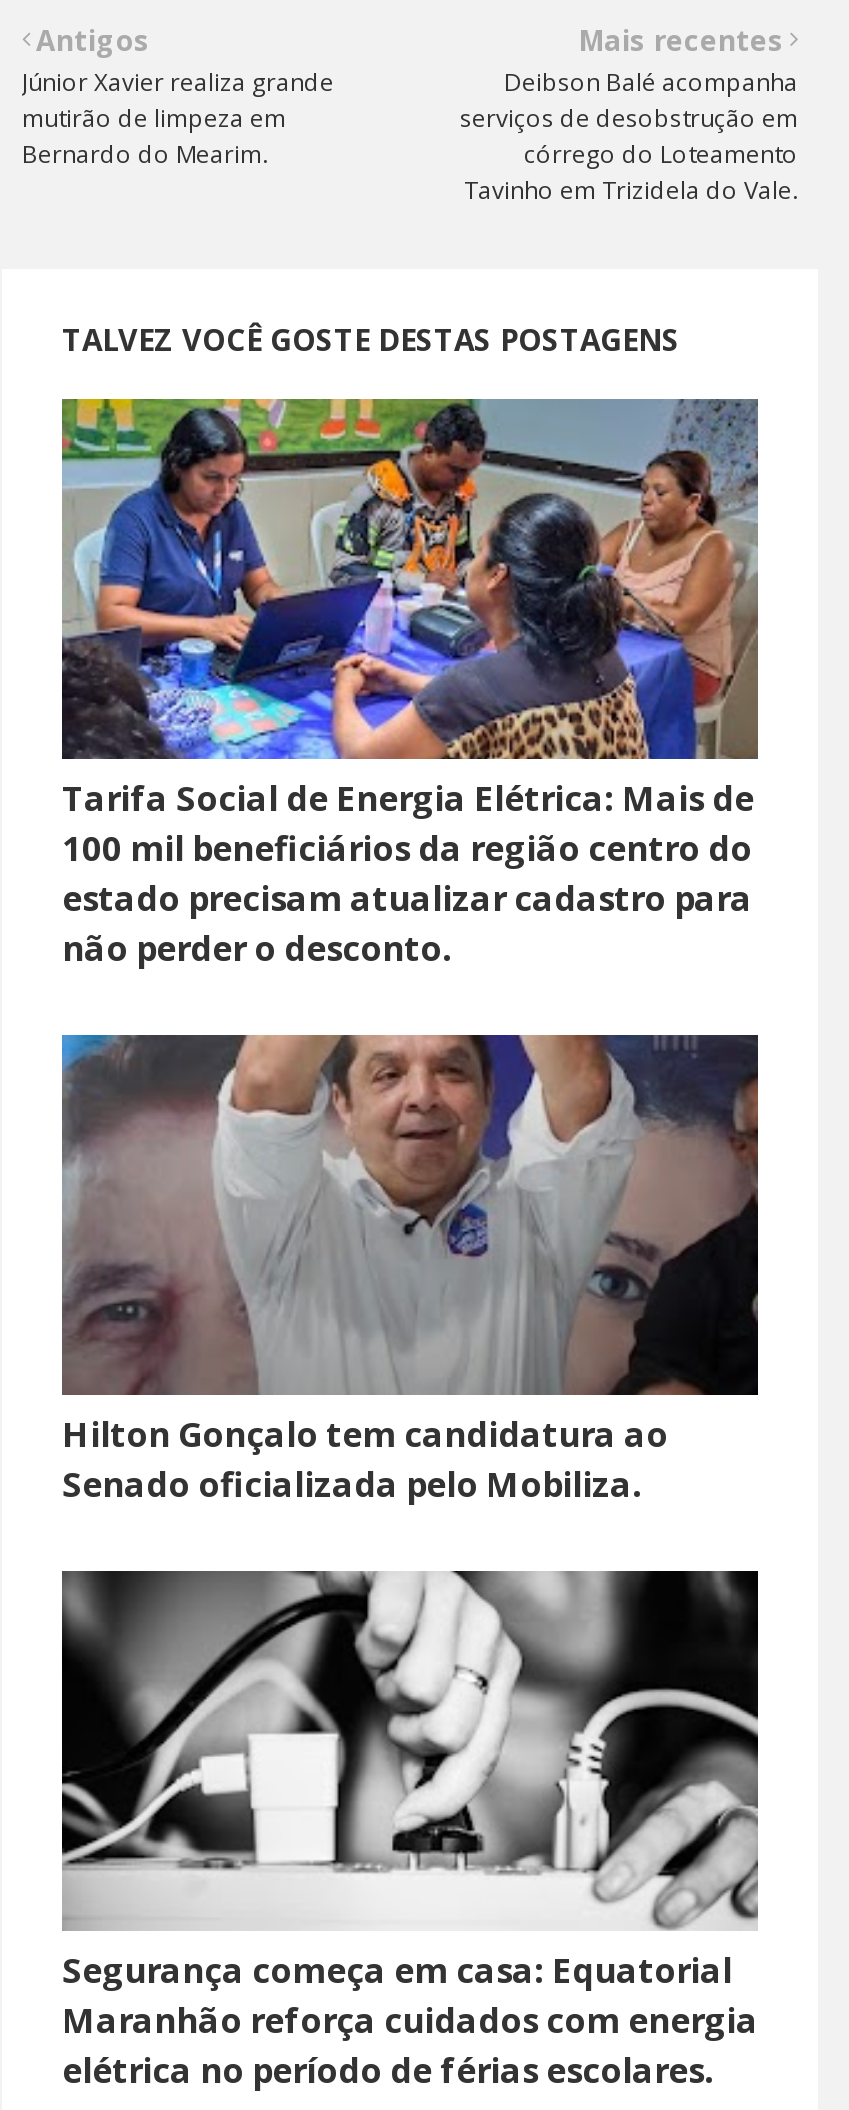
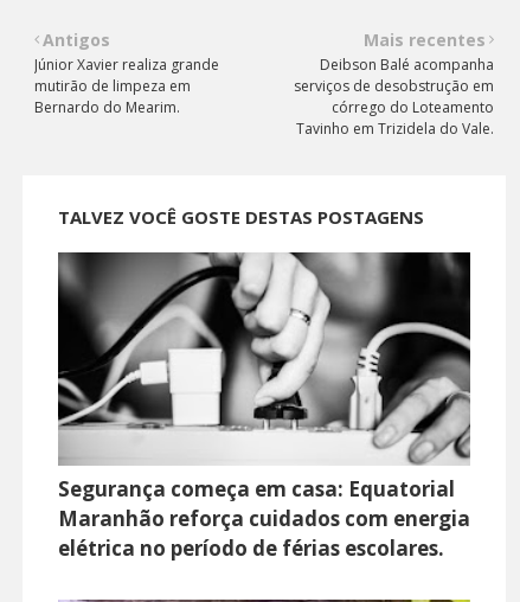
- [image]
- Tarifa Social de Energia Elétrica: Mais de
- 100 mil beneficiários da região centro do
- estado precisam atualizar cadastro para
- não perder o desconto.

- [image]
- Hilton Gonçalo tem candidatura ao
- Senado oficializada pelo Mobiliza.
